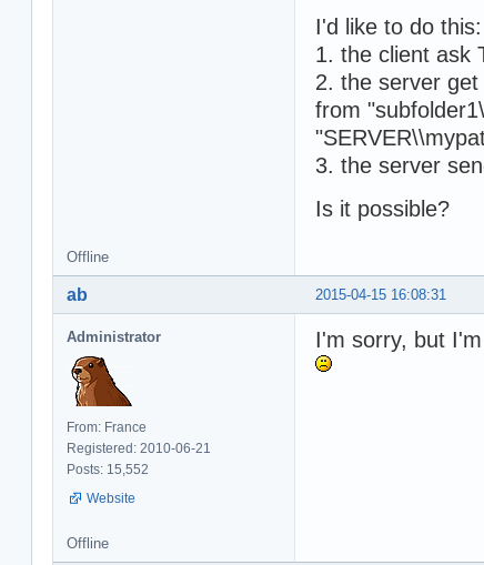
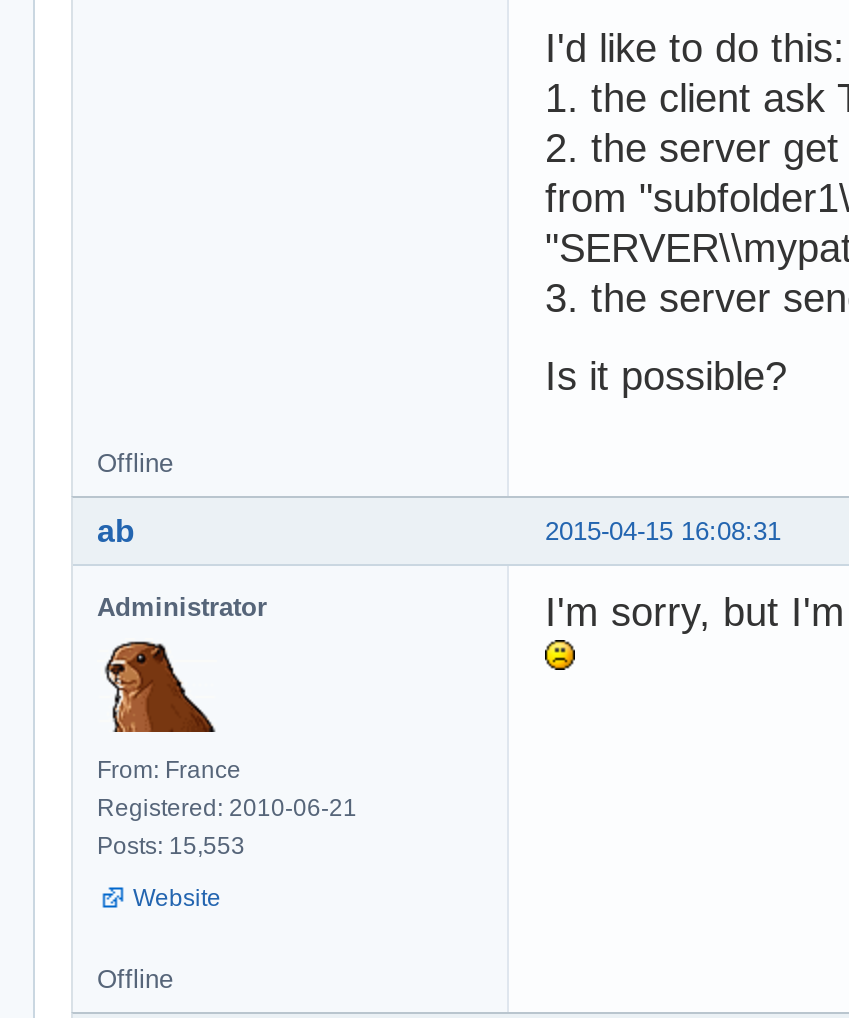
- Posts: 15,552
+ Posts: 15,553
